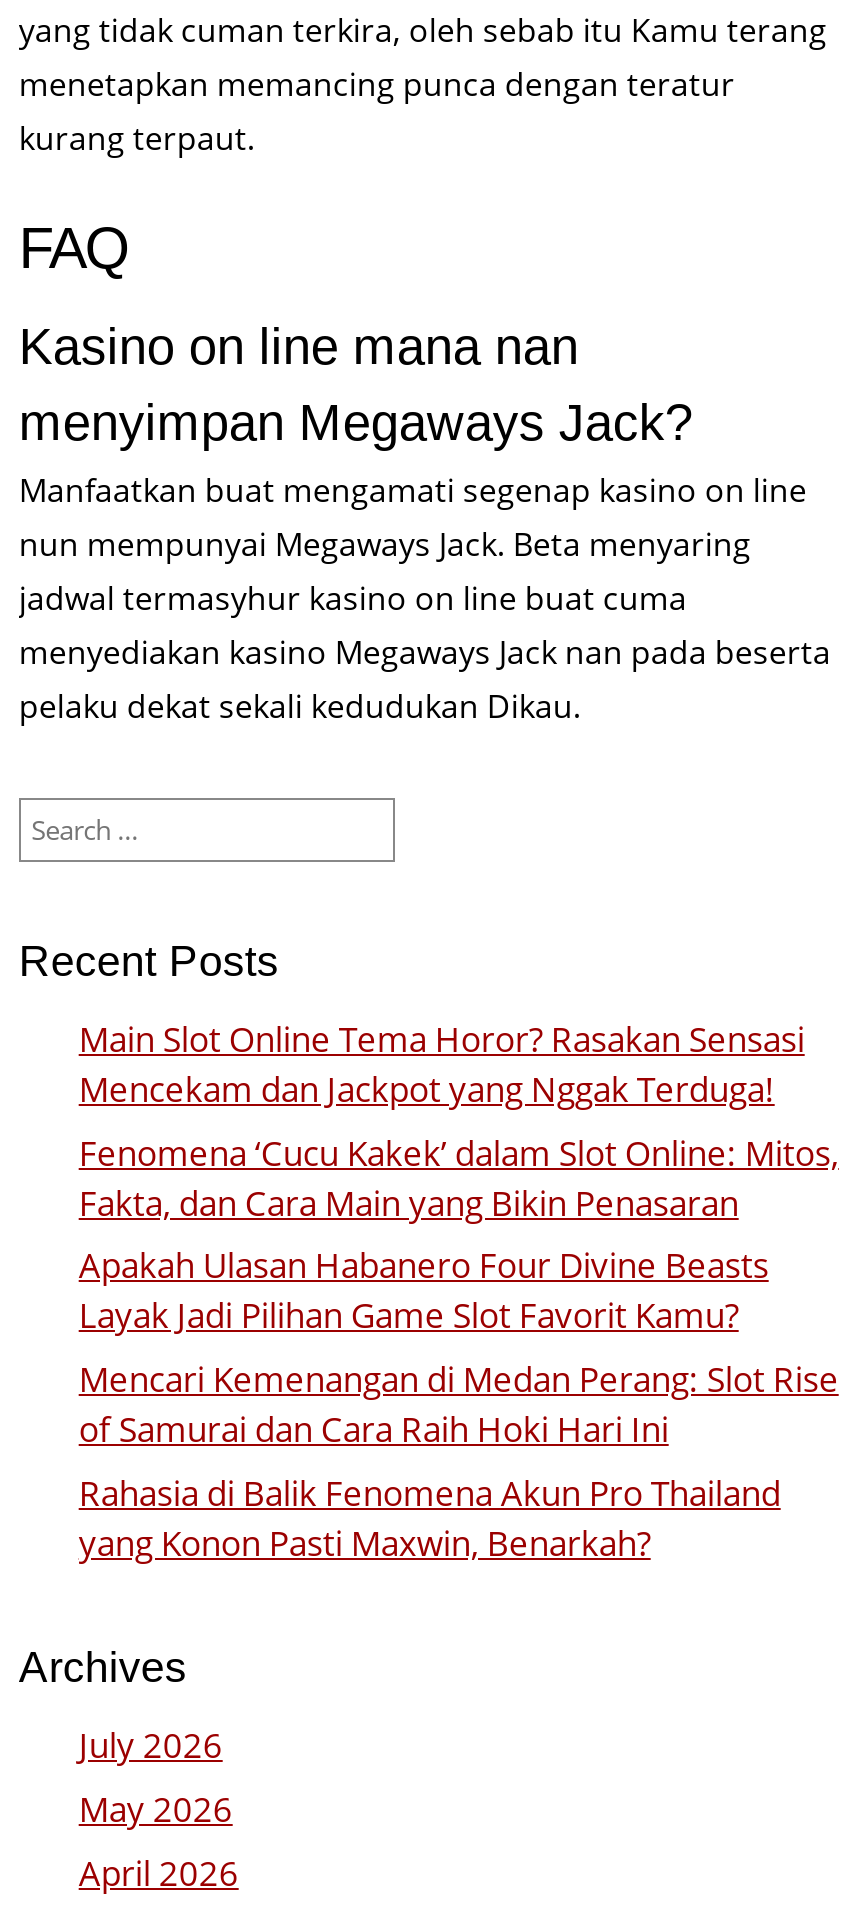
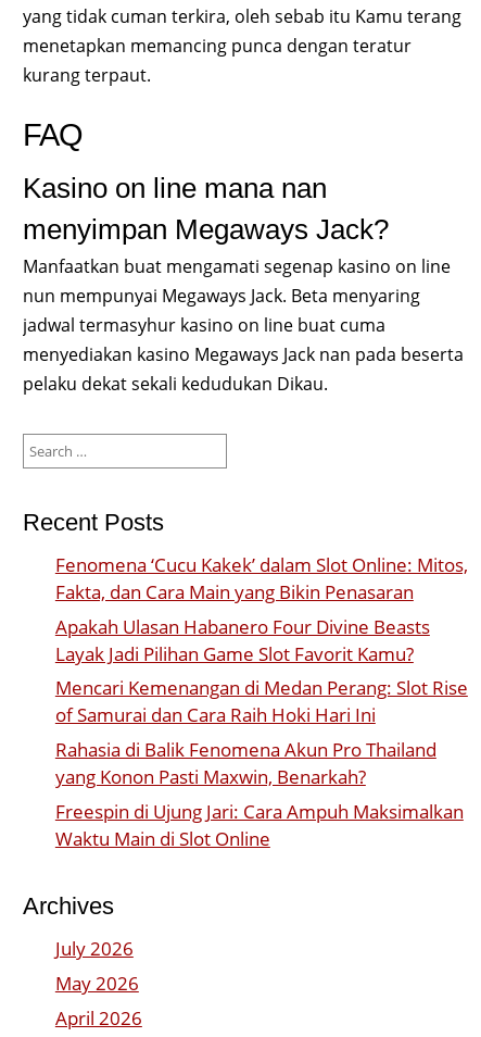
- Main Slot Online Tema Horor? Rasakan Sensasi
- Mencekam dan Jackpot yang Nggak Terduga!

moved up: Fenomena ‘Cucu Kakek’ dalam Slot Online: Mitos, | Fakta, dan Cara Main yang Bikin Penasaran | Apakah Ulasan Habanero Four Divine Beasts | Layak Jadi Pilihan Game Slot Favorit Kamu? | Mencari Kemenangan di Medan Perang: Slot Rise | of Samurai dan Cara Raih Hoki Hari Ini | Rahasia di Balik Fenomena Akun Pro Thailand | yang Konon Pasti Maxwin, Benarkah?

+ Freespin di Ujung Jari: Cara Ampuh Maksimalkan
+ Waktu Main di Slot Online
